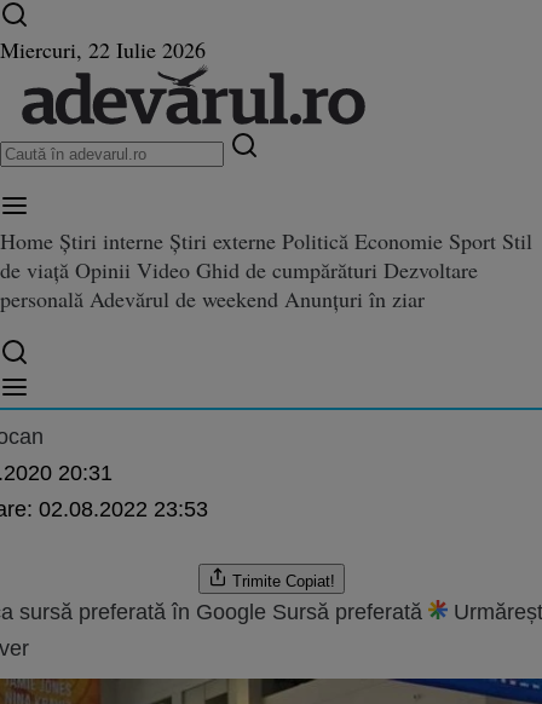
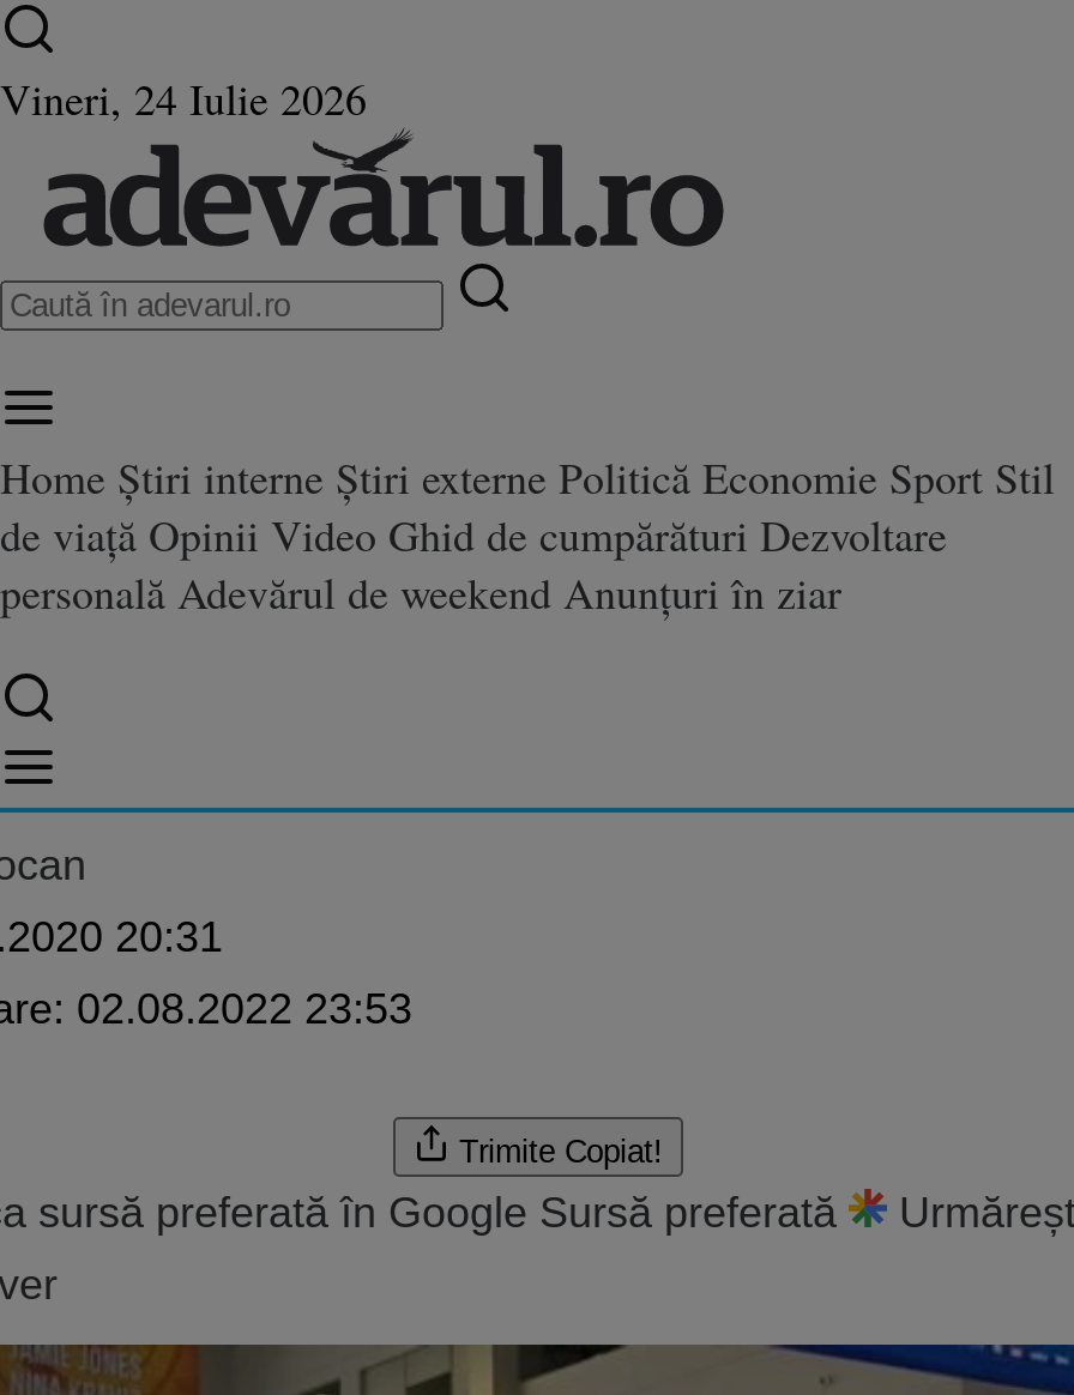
- Miercuri, 22 Iulie 2026
+ Vineri, 24 Iulie 2026
